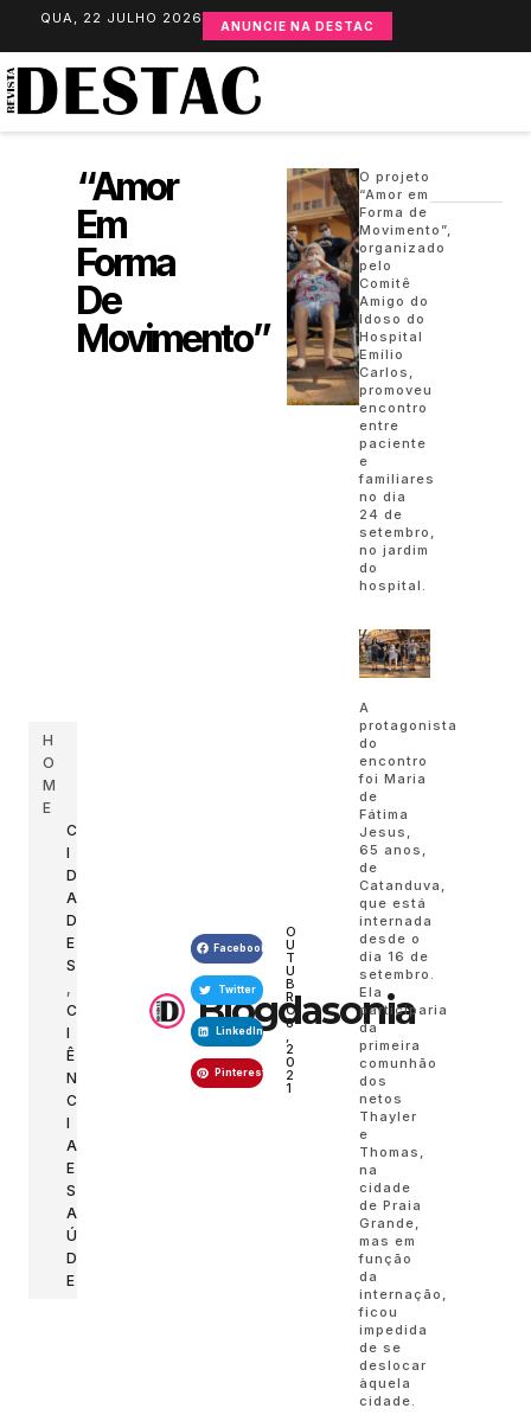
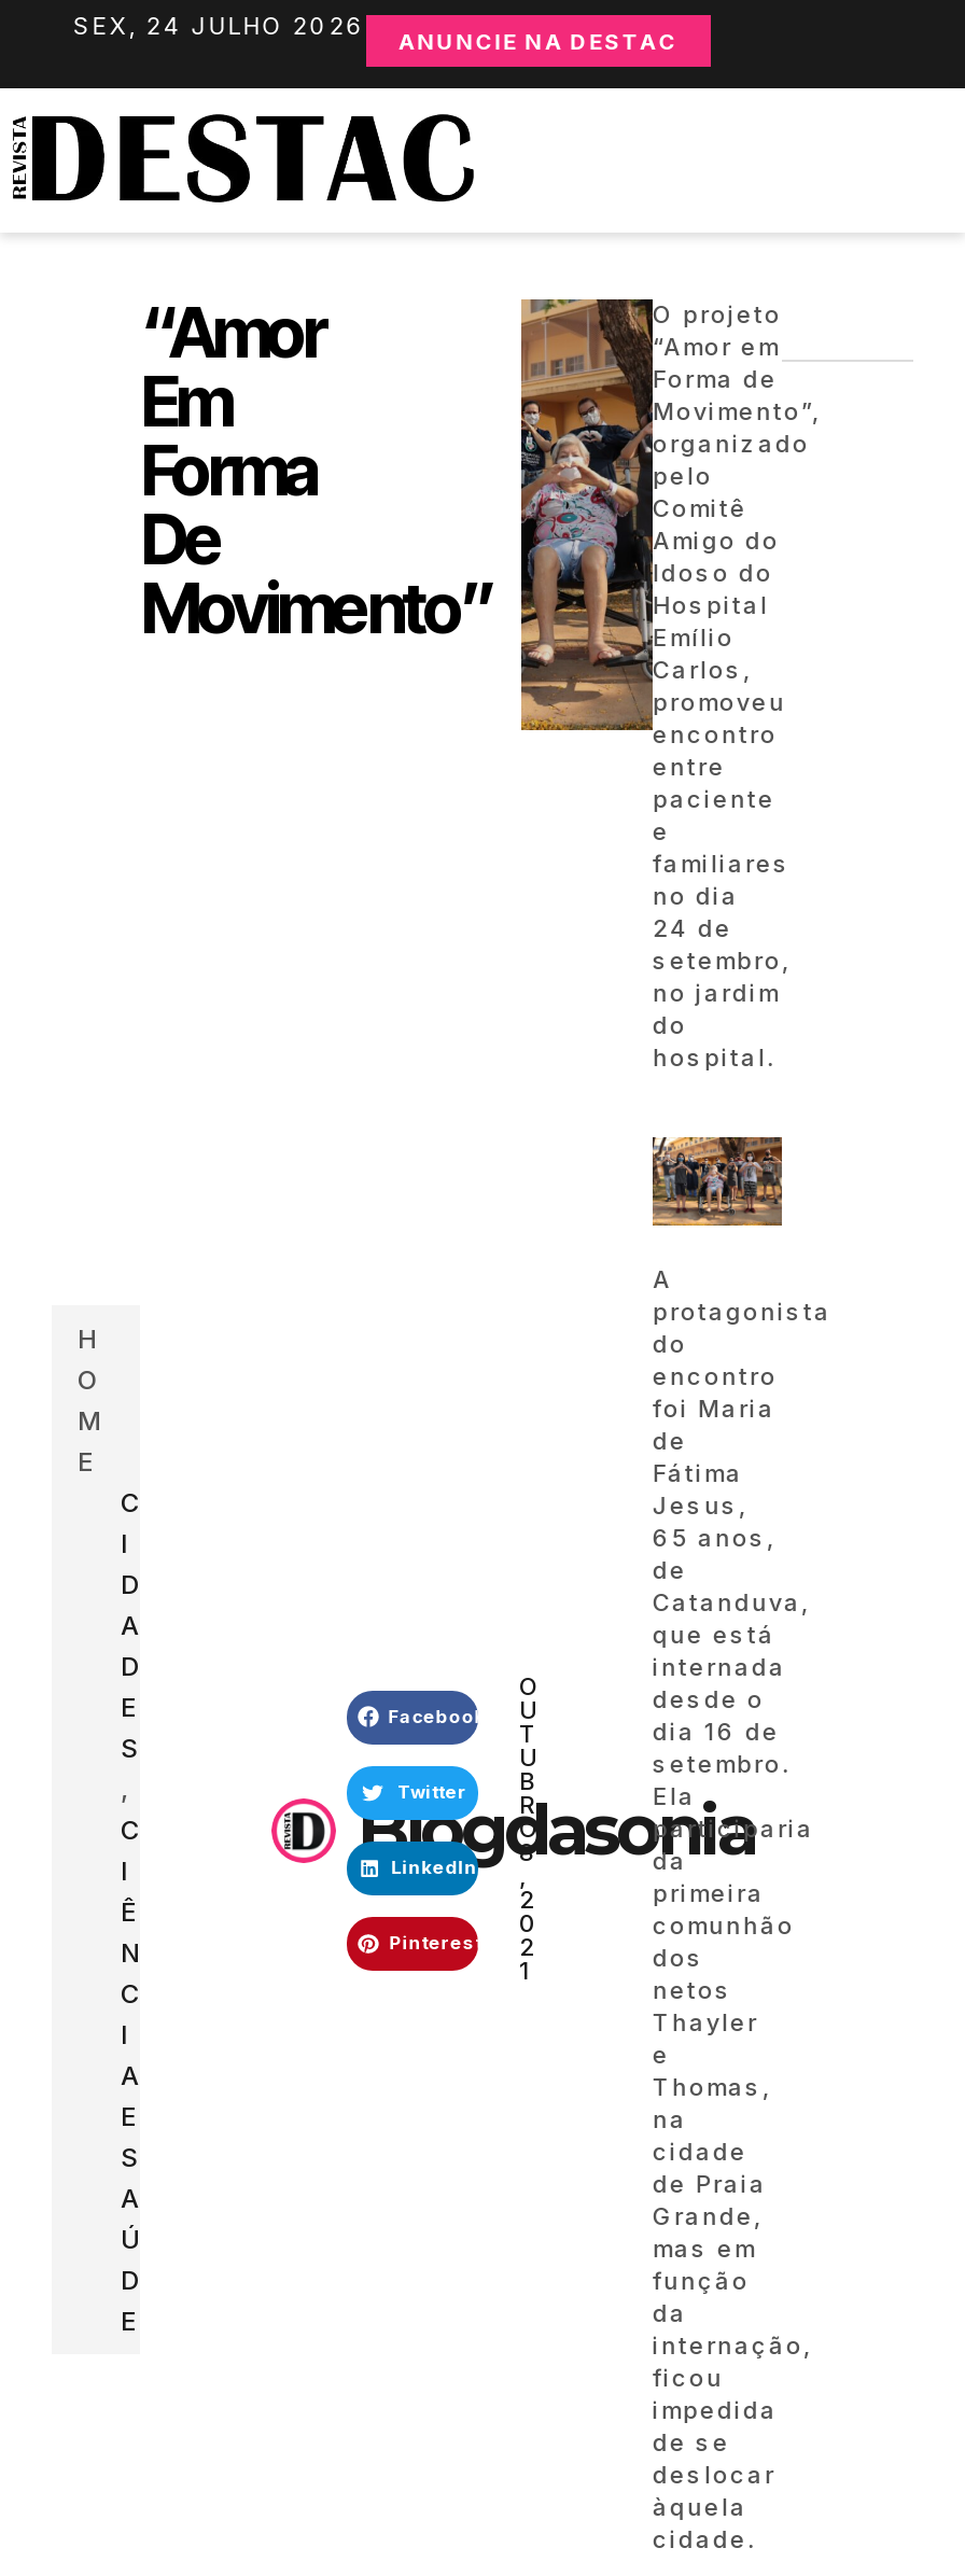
- QUA, 22 JULHO 2026 ANUNCIE NA DESTAC
+ SEX, 24 JULHO 2026 ANUNCIE NA DESTAC
